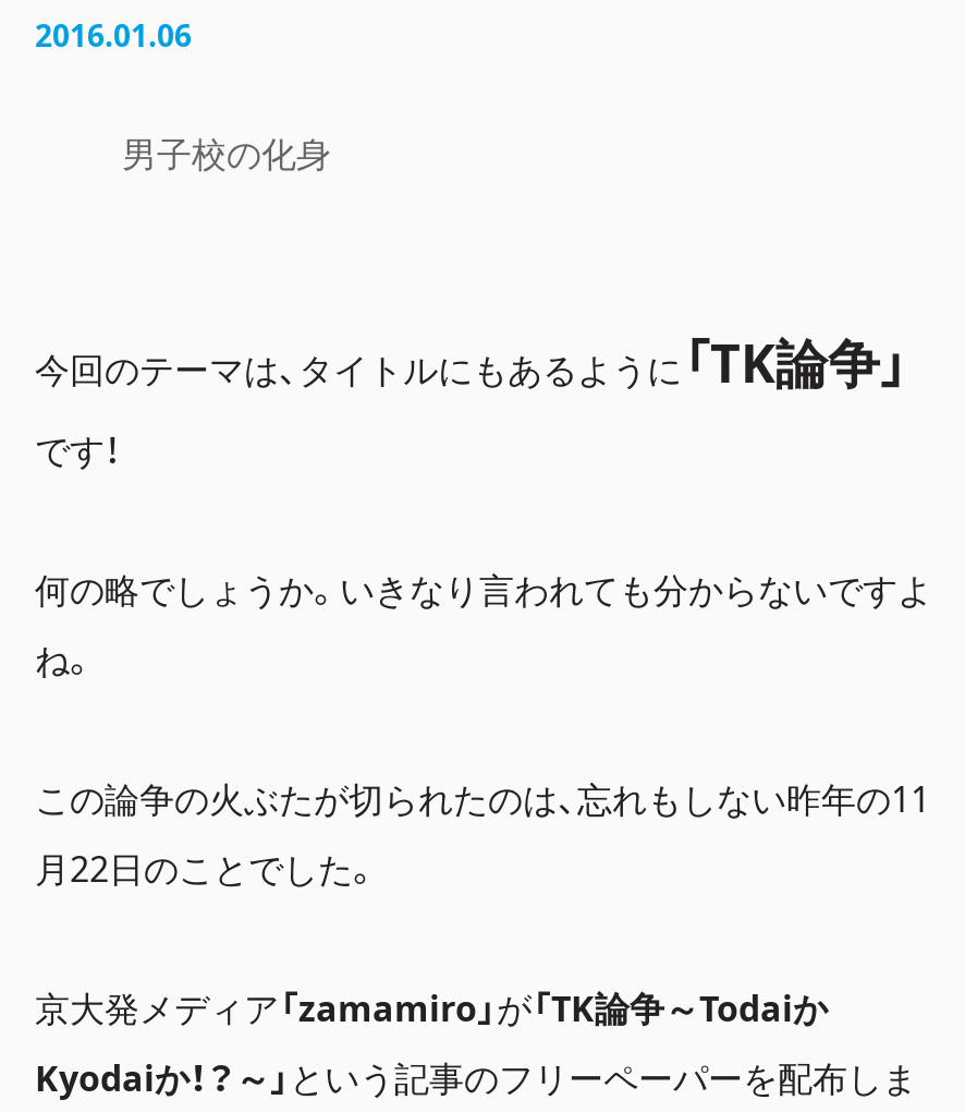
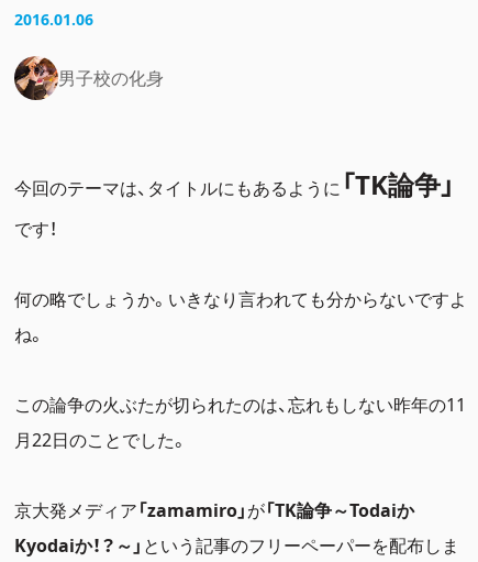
+ [image]
